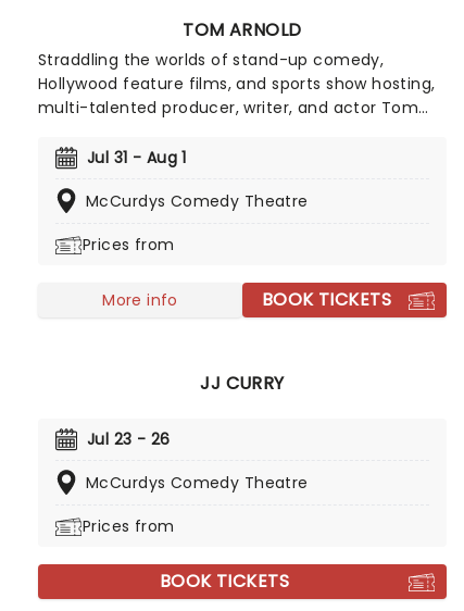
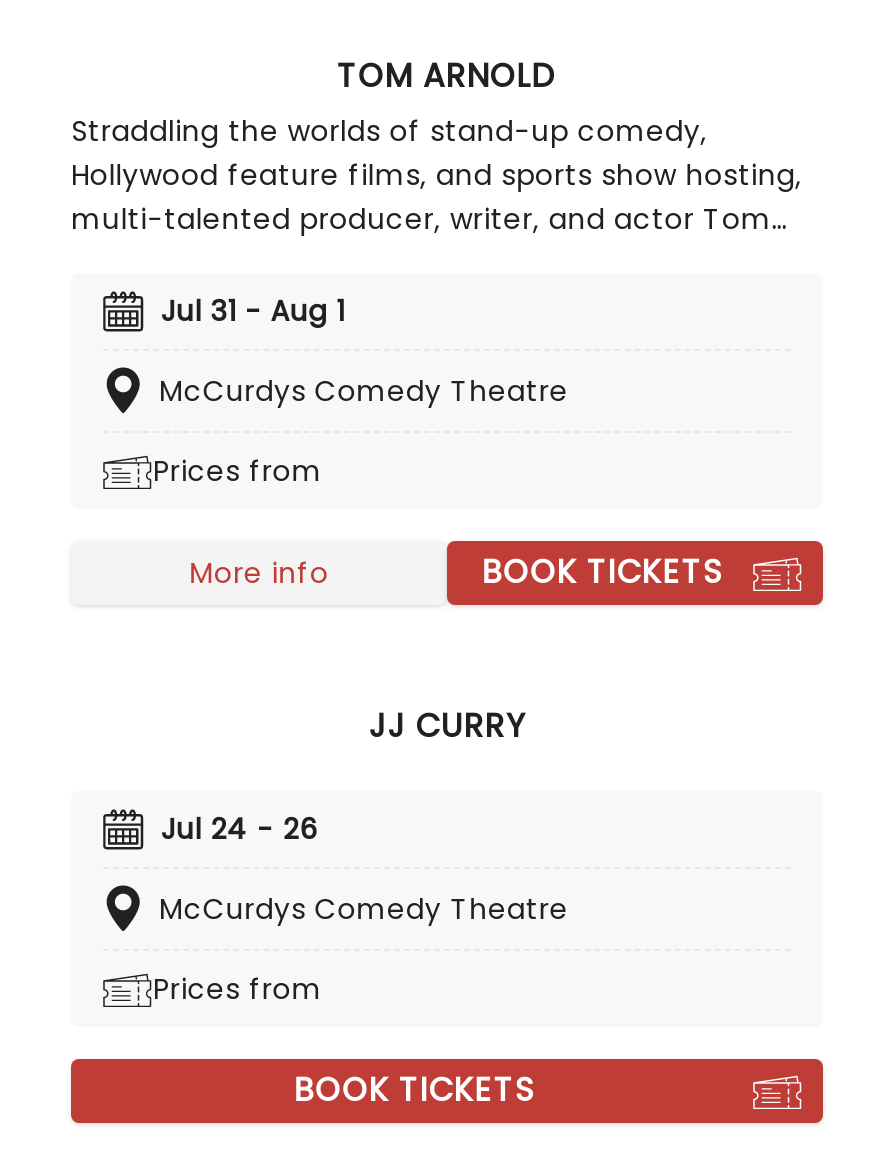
- Jul 23 - 26
+ Jul 24 - 26
